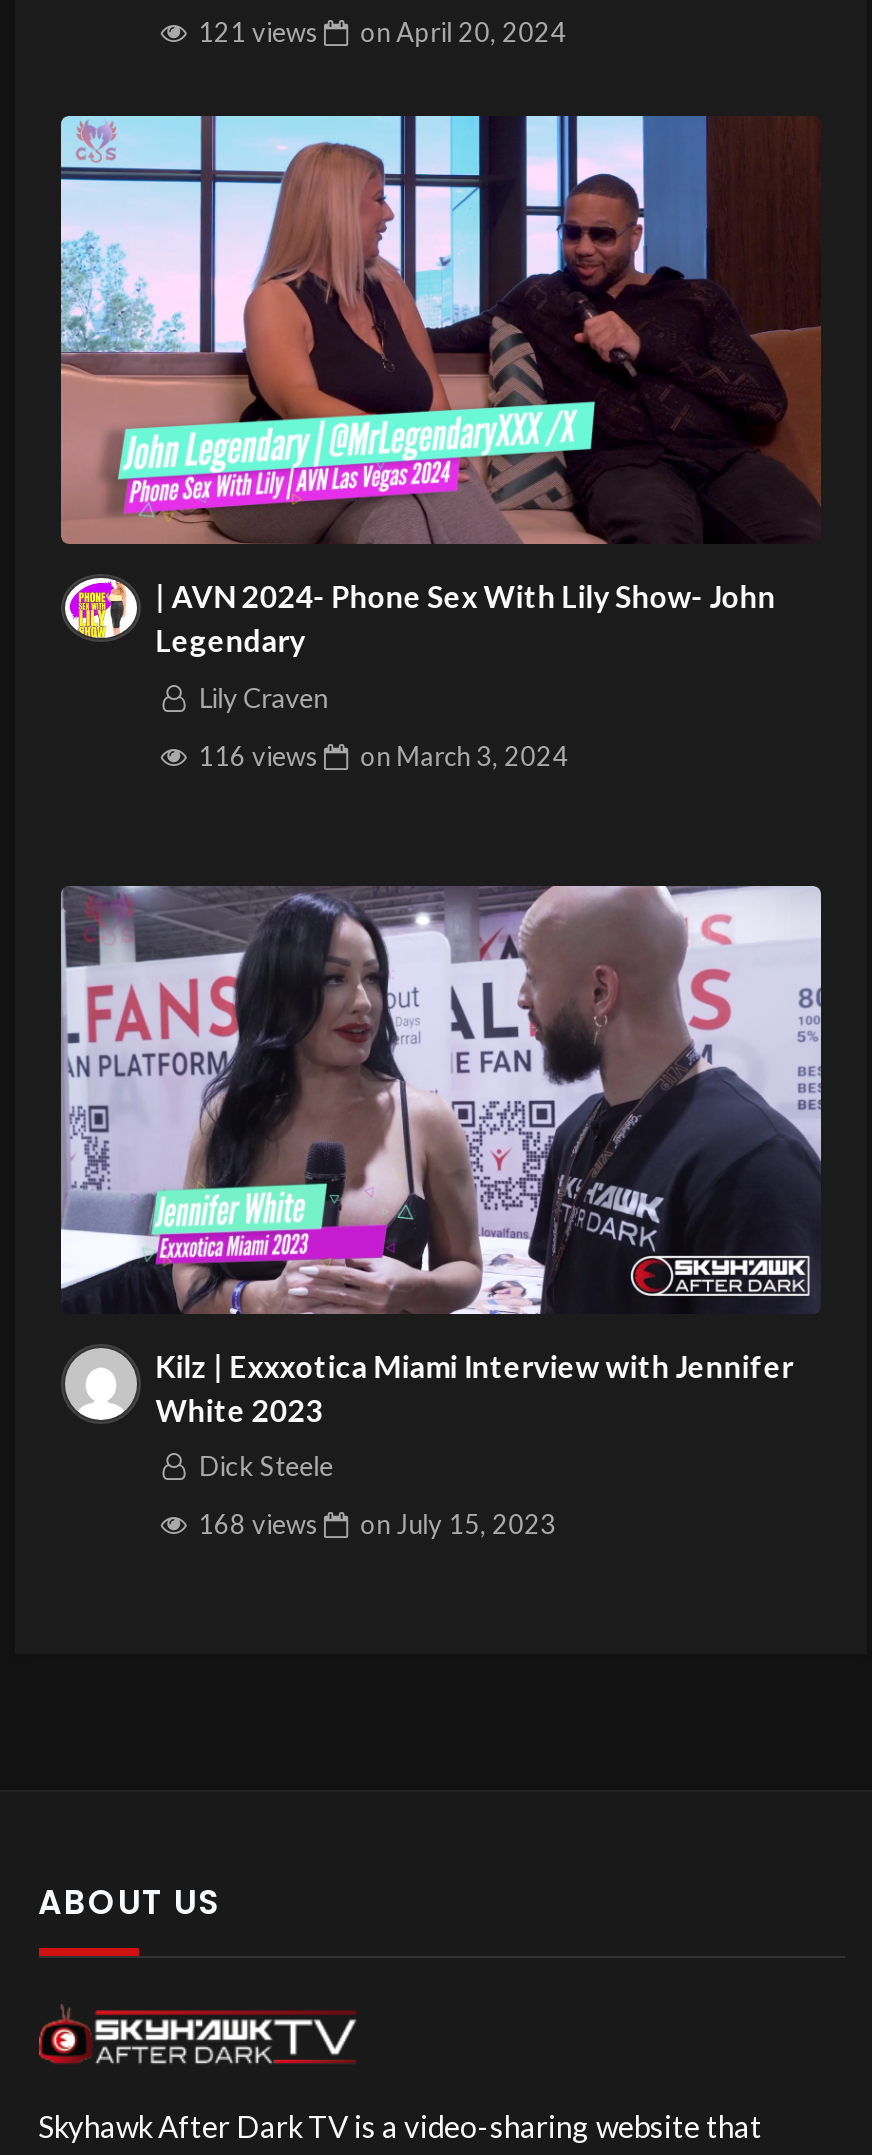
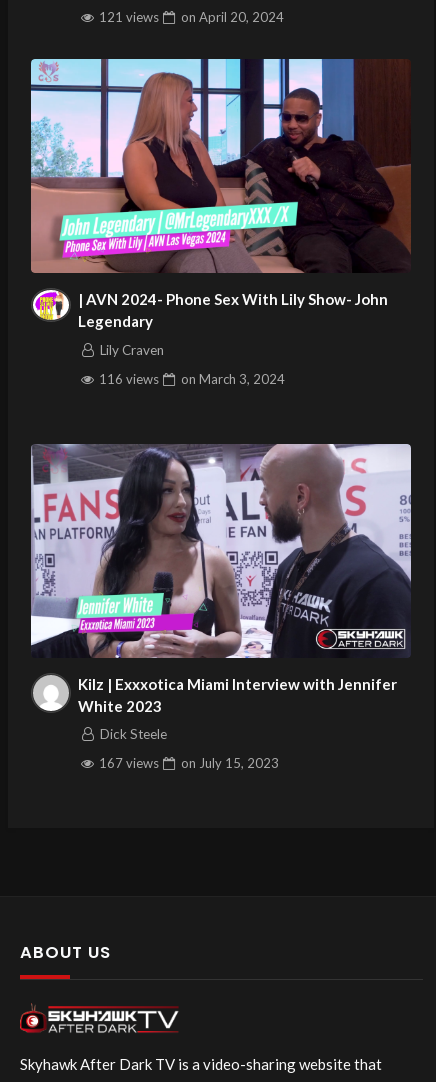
- 168 views on July 15, 2023
+ 167 views on July 15, 2023
